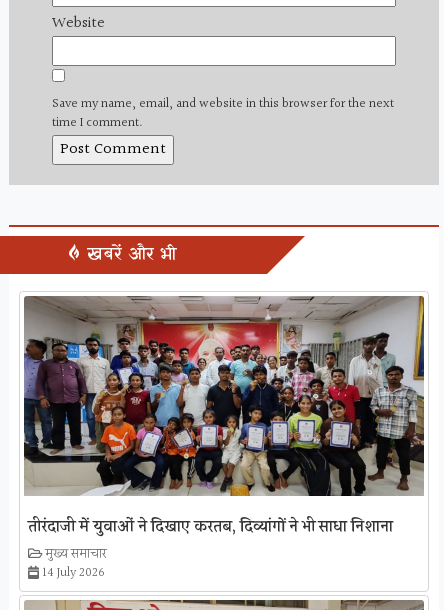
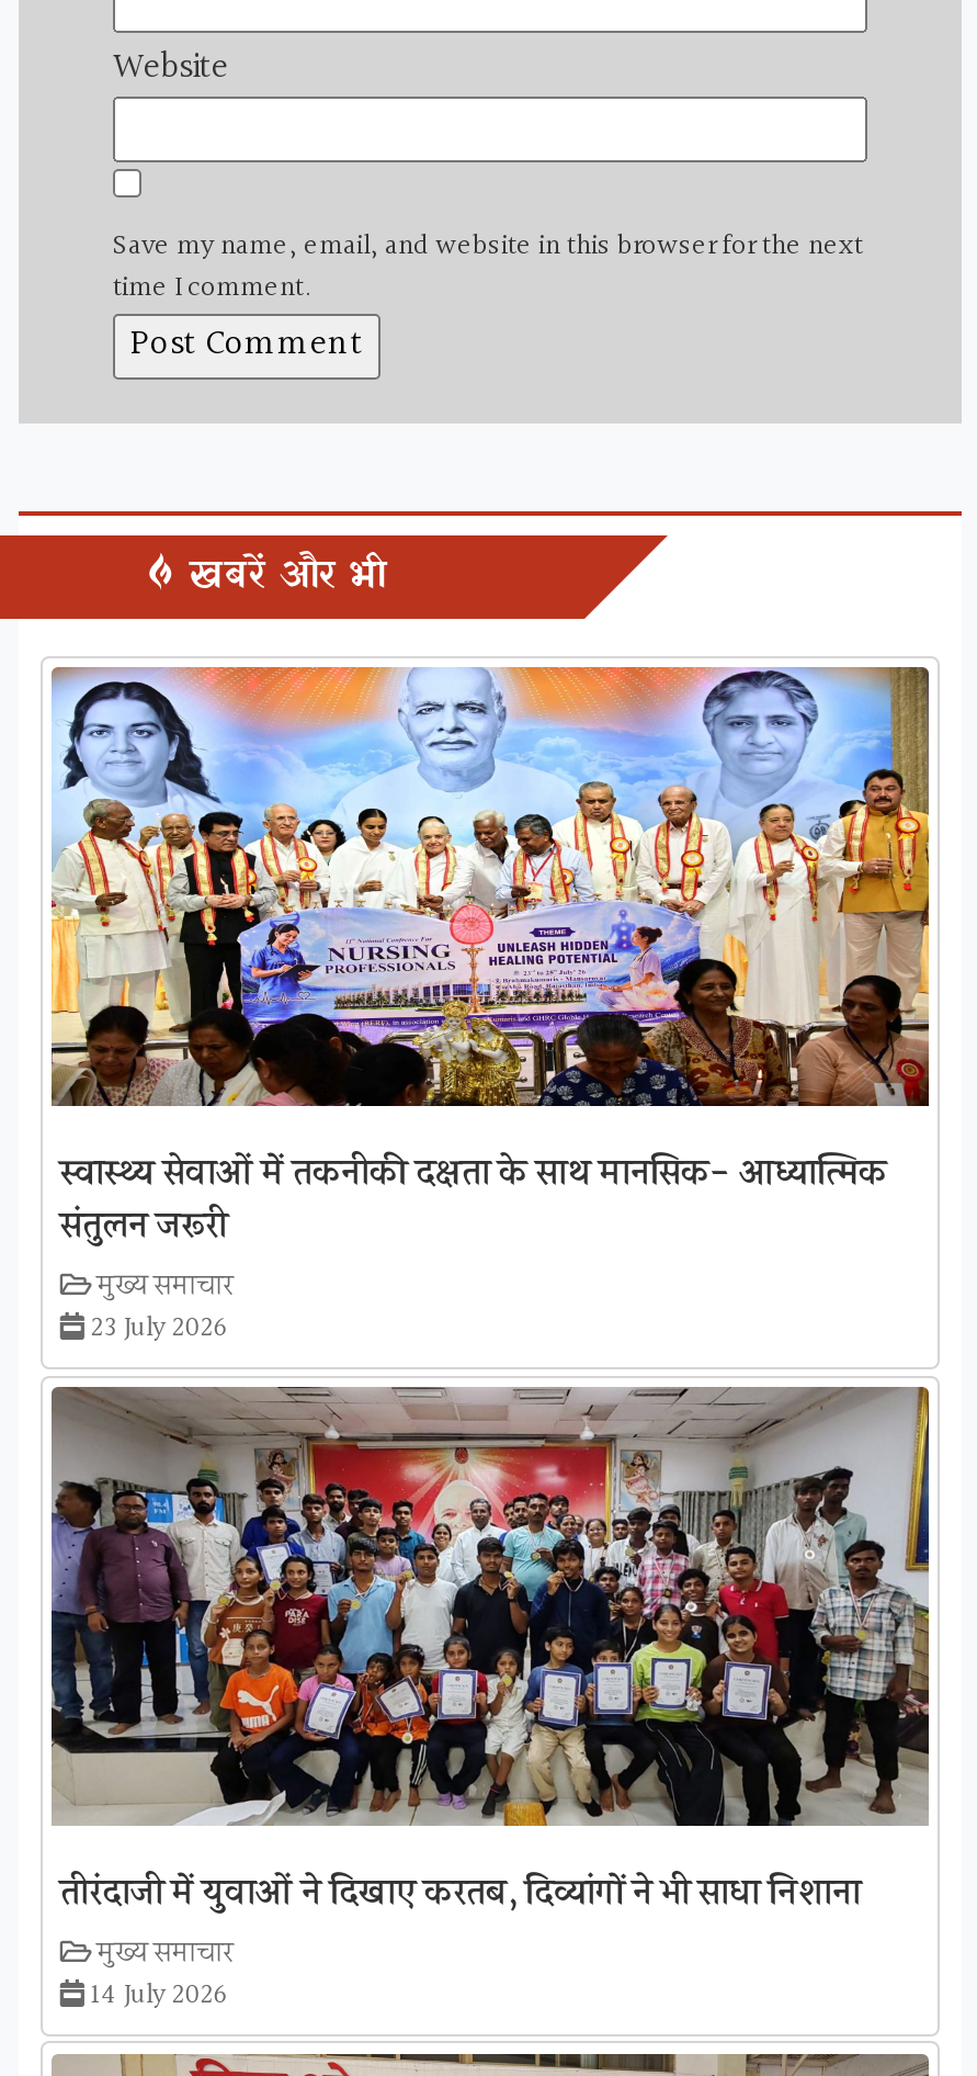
+ [image]
+ स्वास्थ्य सेवाओं में तकनीकी दक्षता के साथ मानसिक- आध्यात्मिक
+ संतुलन जरूरी
+ मुख्य समाचार
+ 23 July 2026
